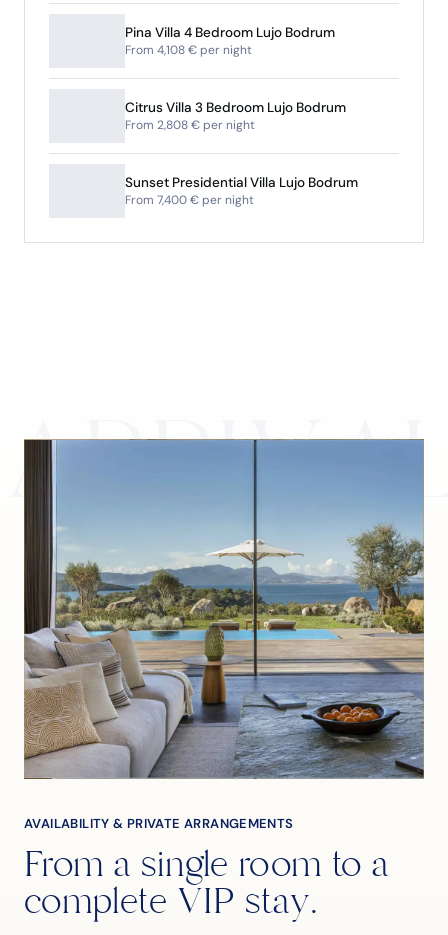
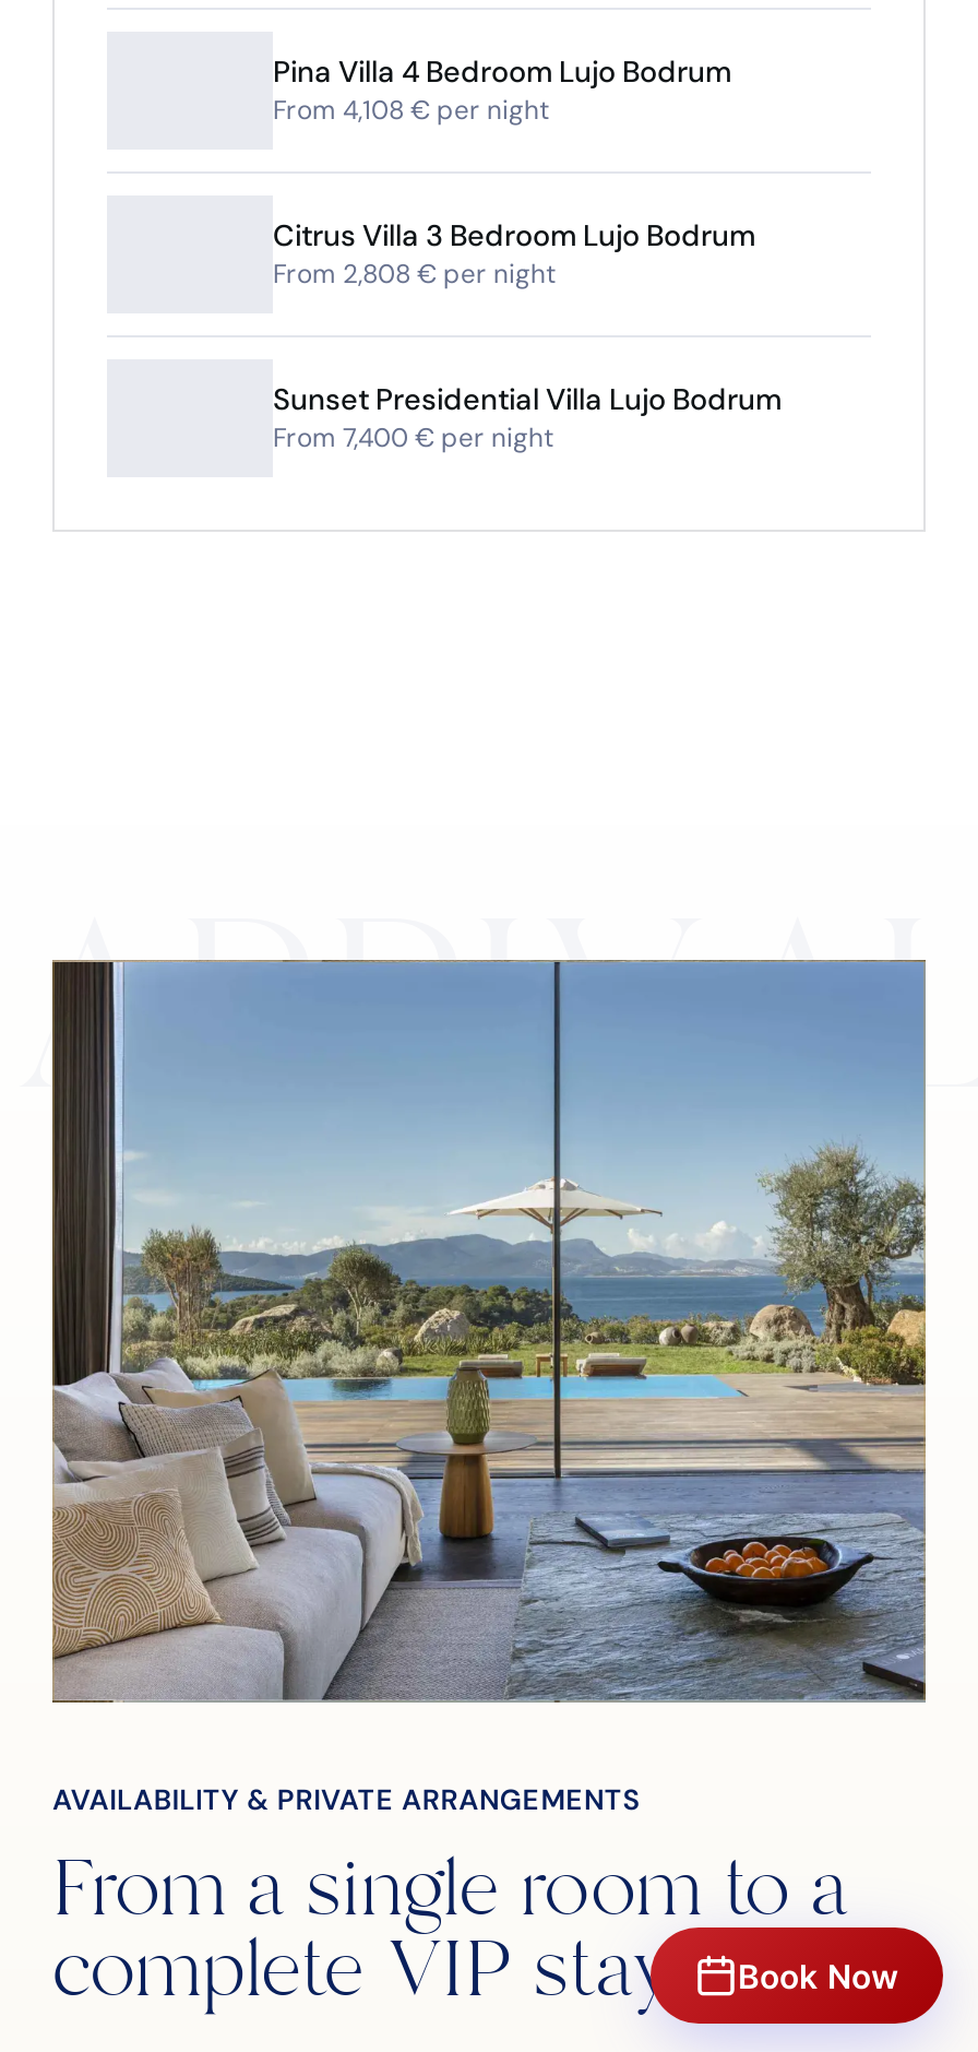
+ [image]
